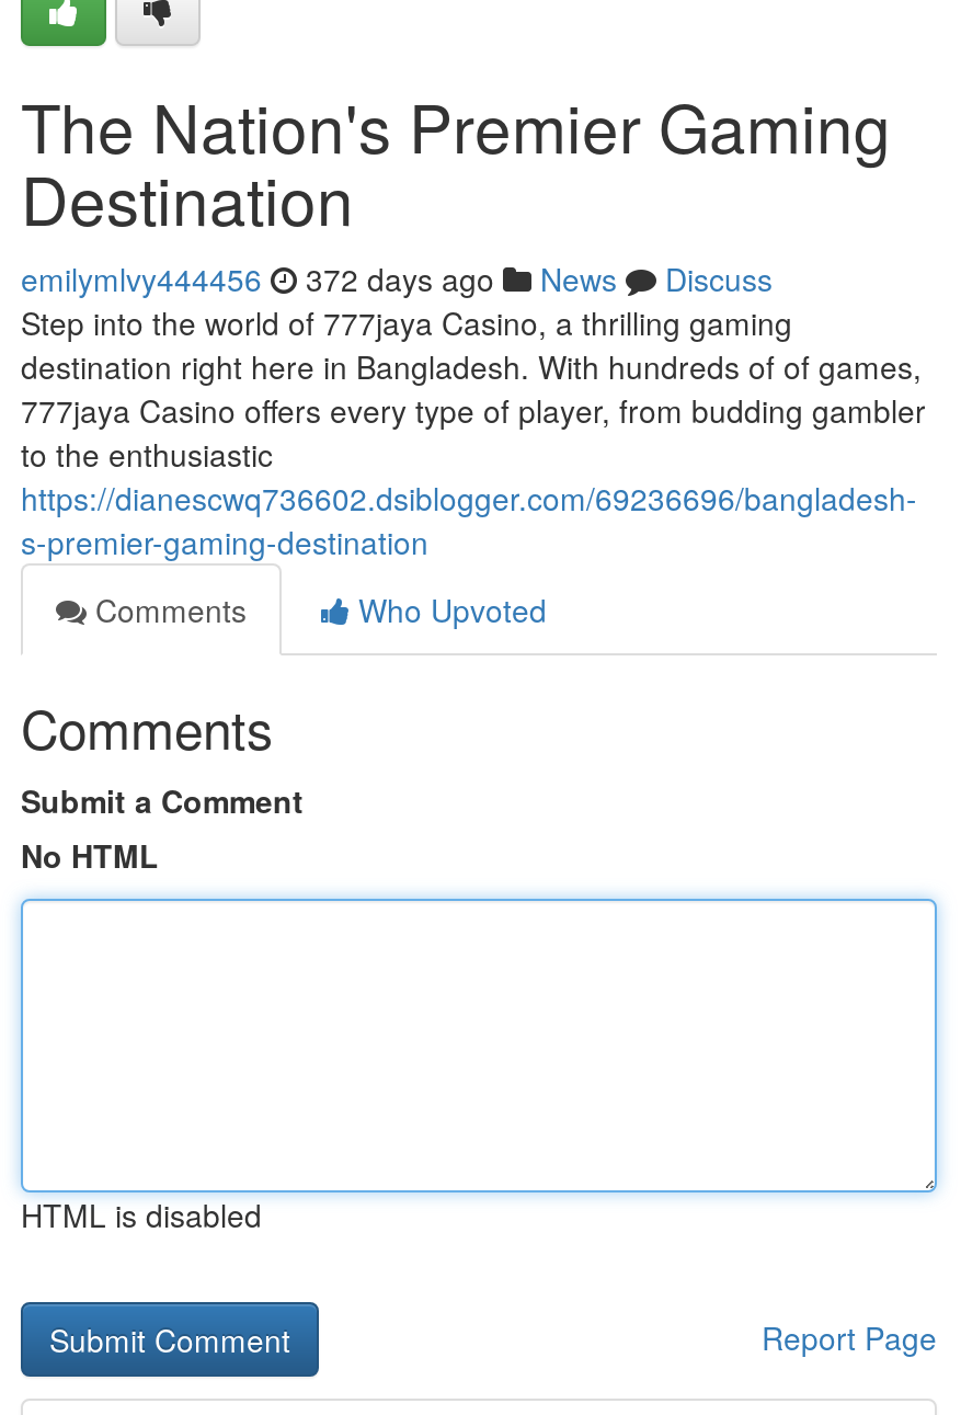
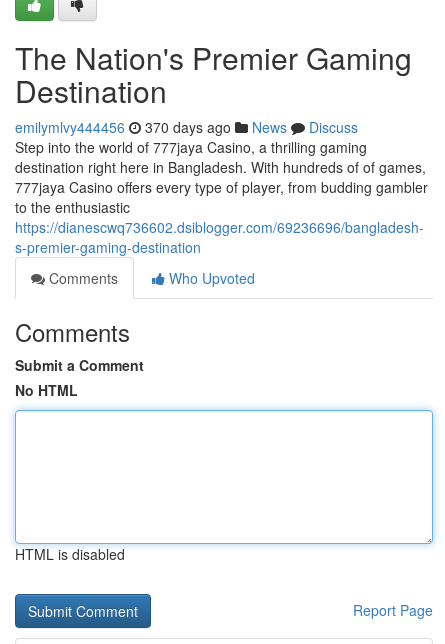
- emilymlvy444456 372 days ago News Discuss
+ emilymlvy444456 370 days ago News Discuss
